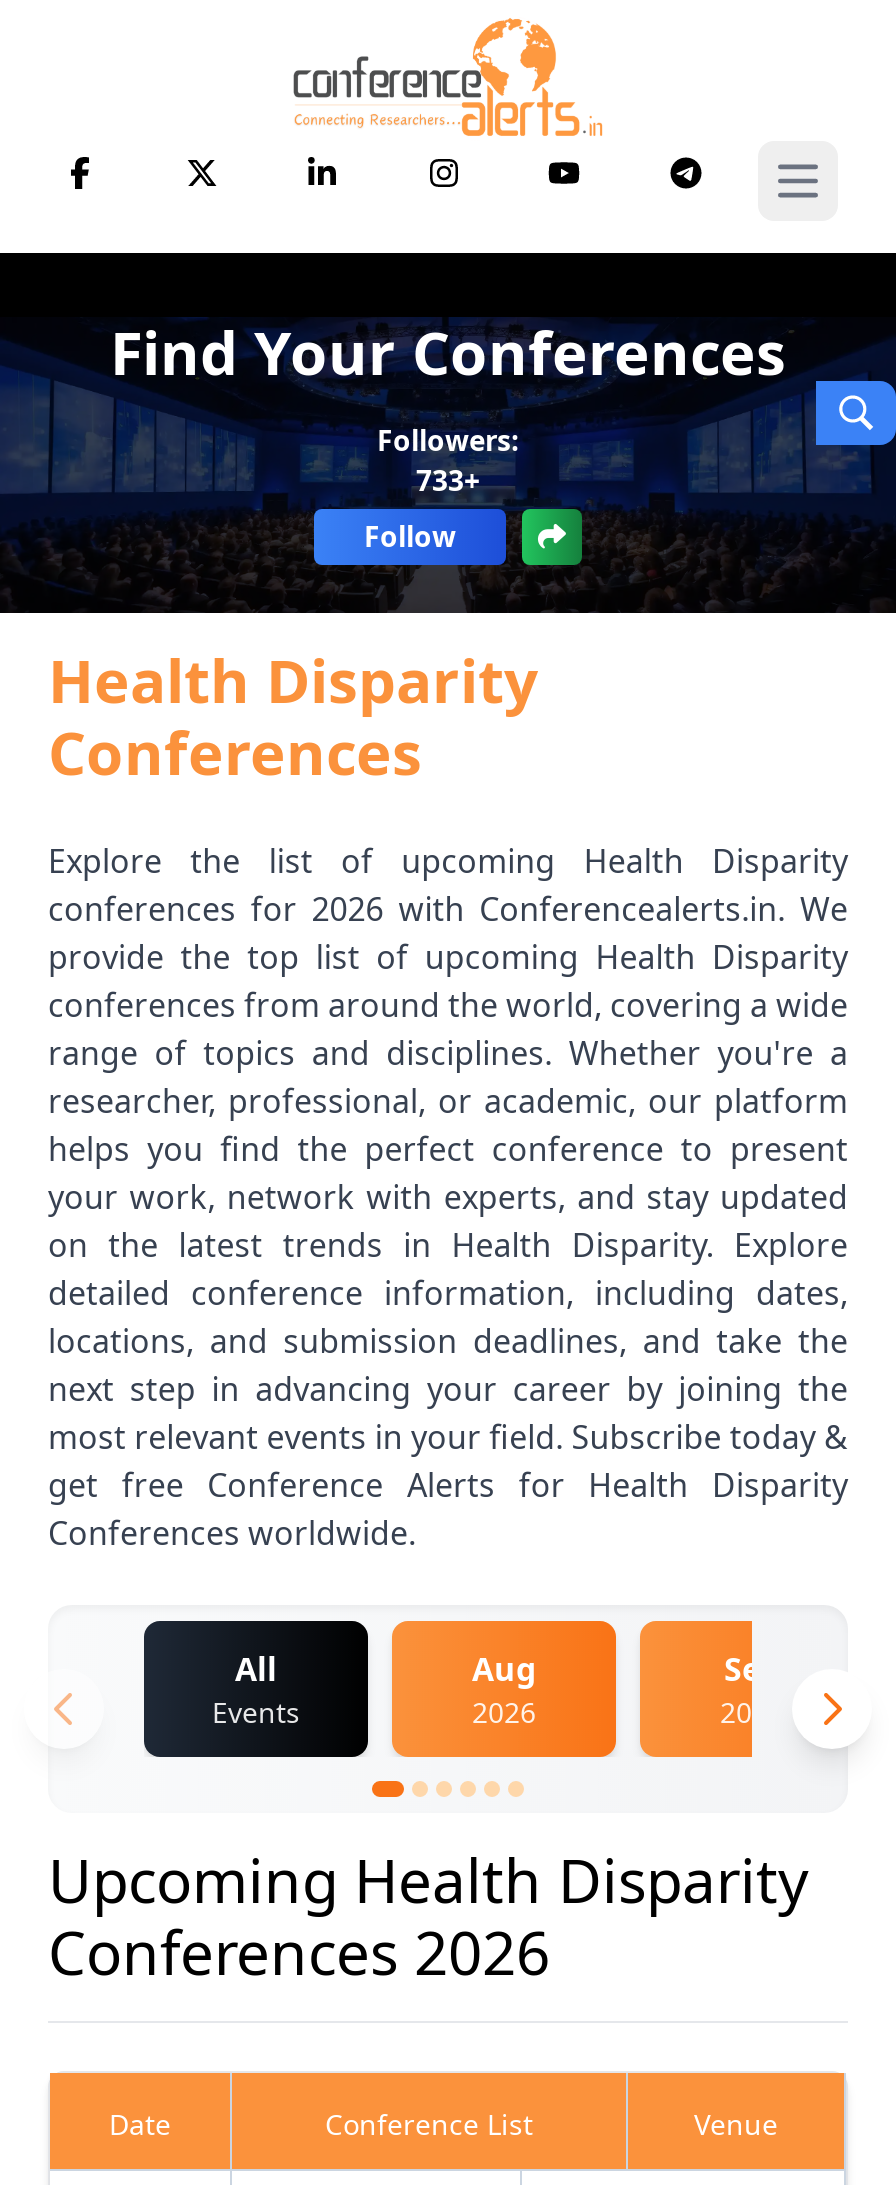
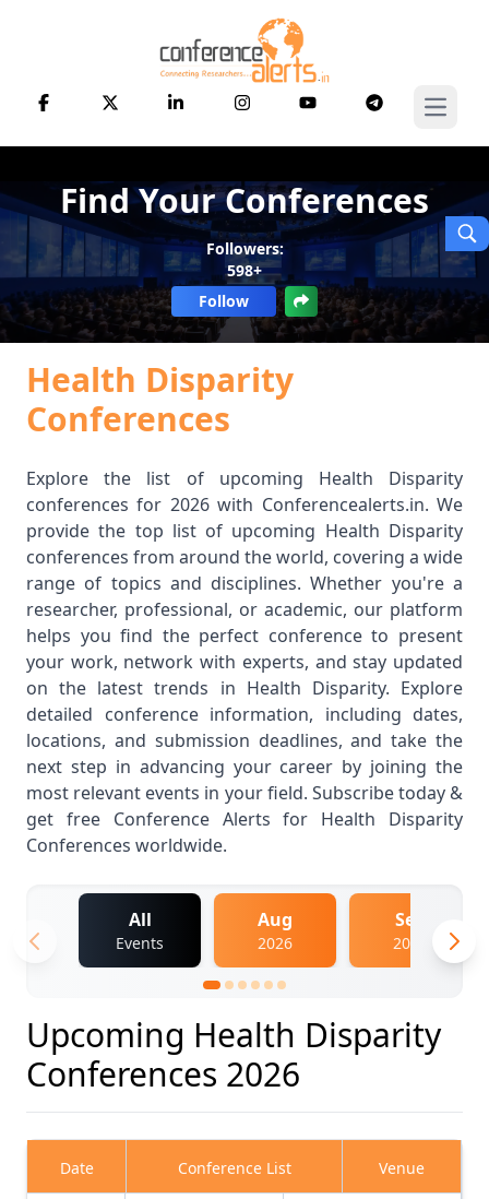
- 733+
+ 598+
